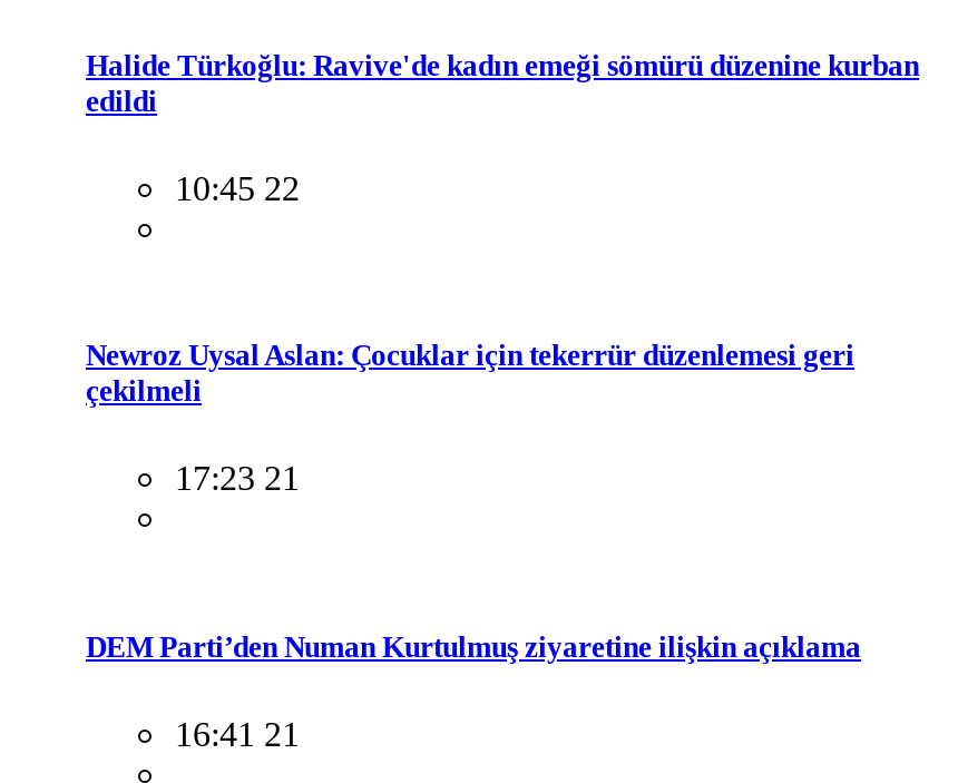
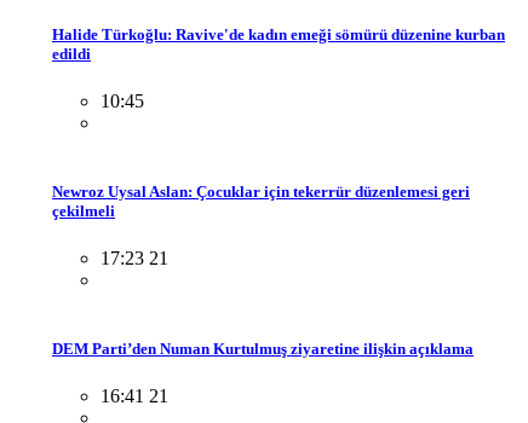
- 10:45 22
+ 10:45
